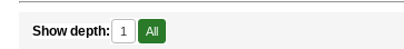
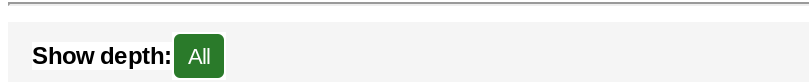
- 1
